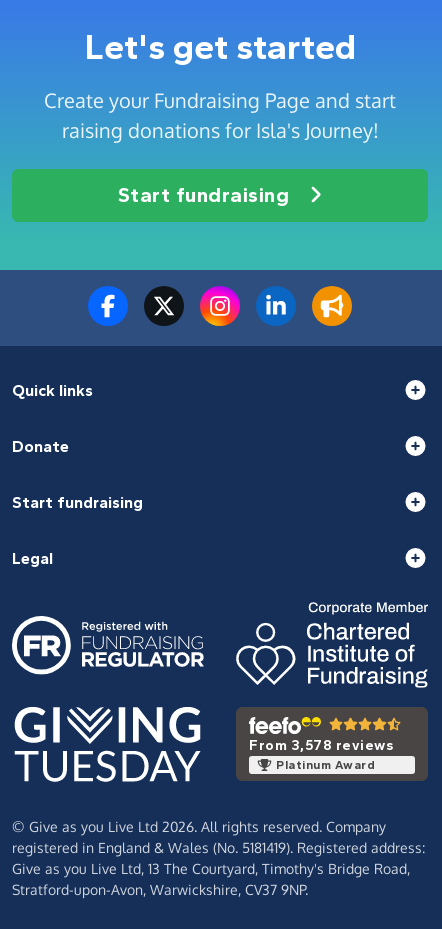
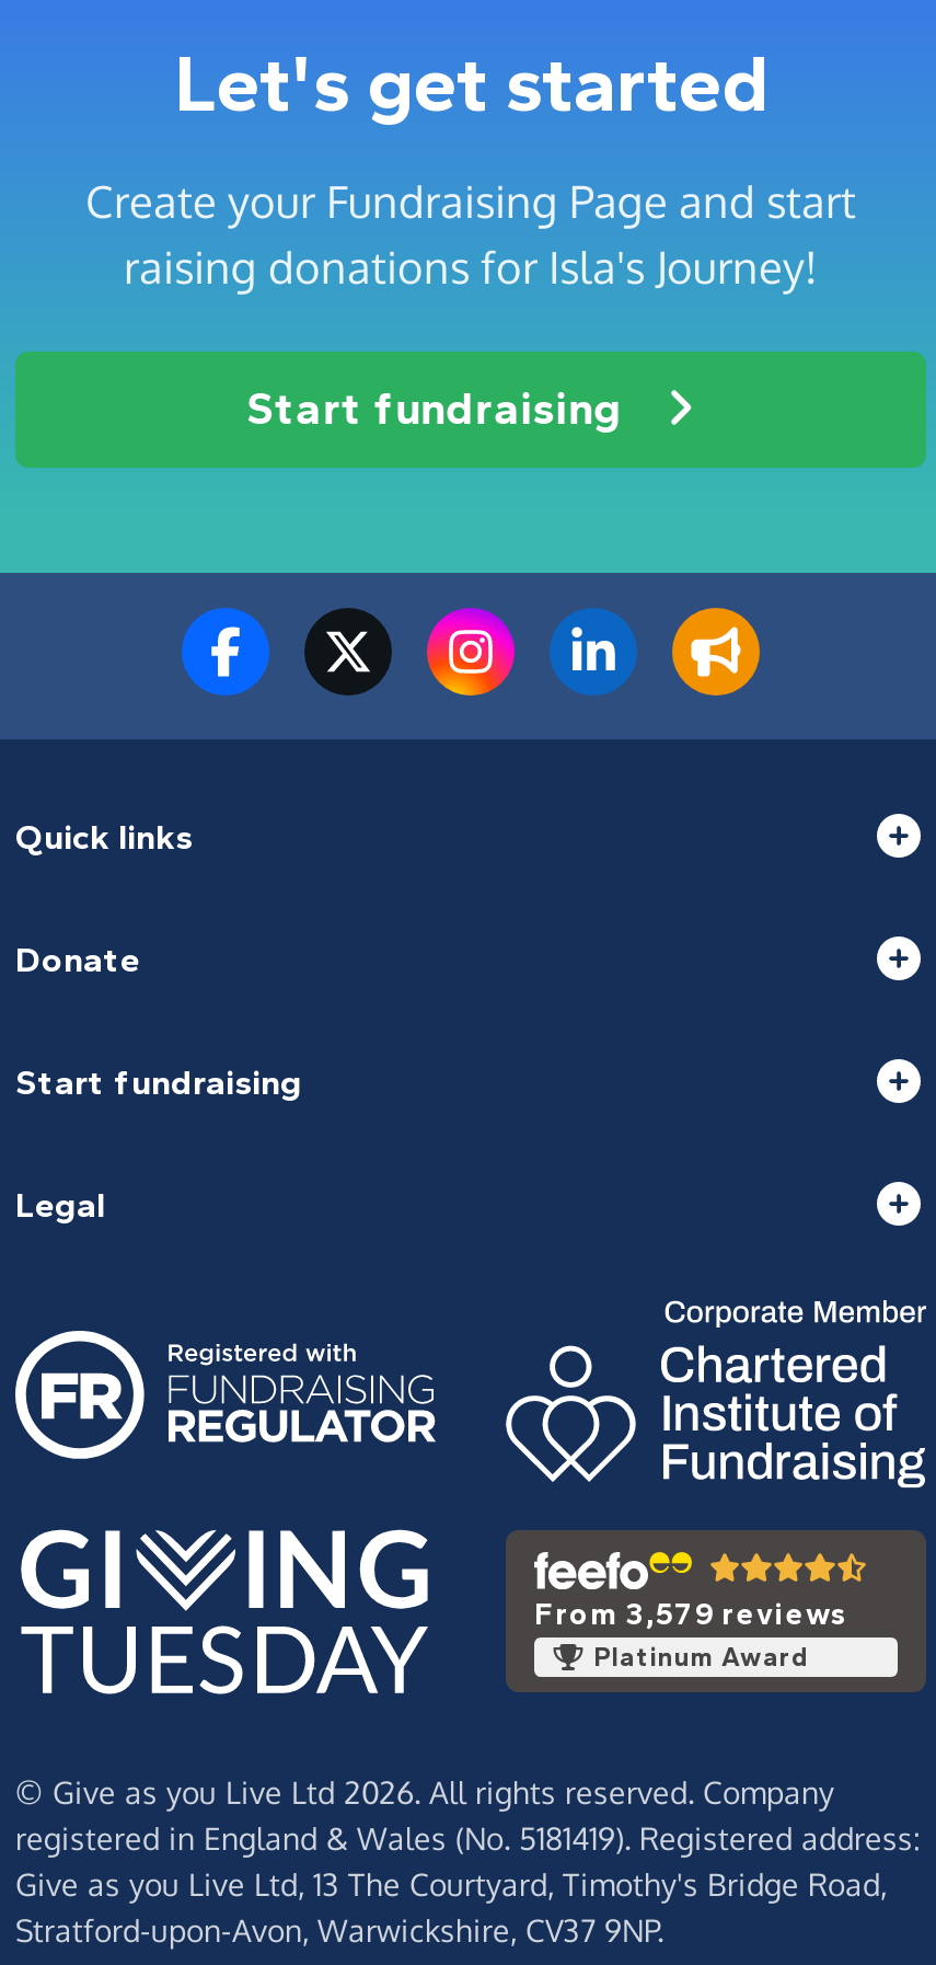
- From 3,578 reviews
+ From 3,579 reviews
